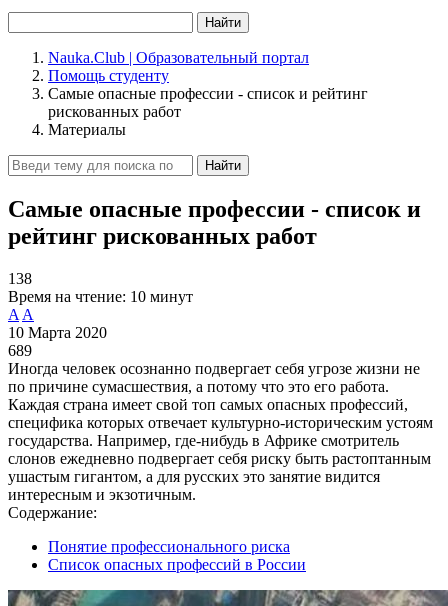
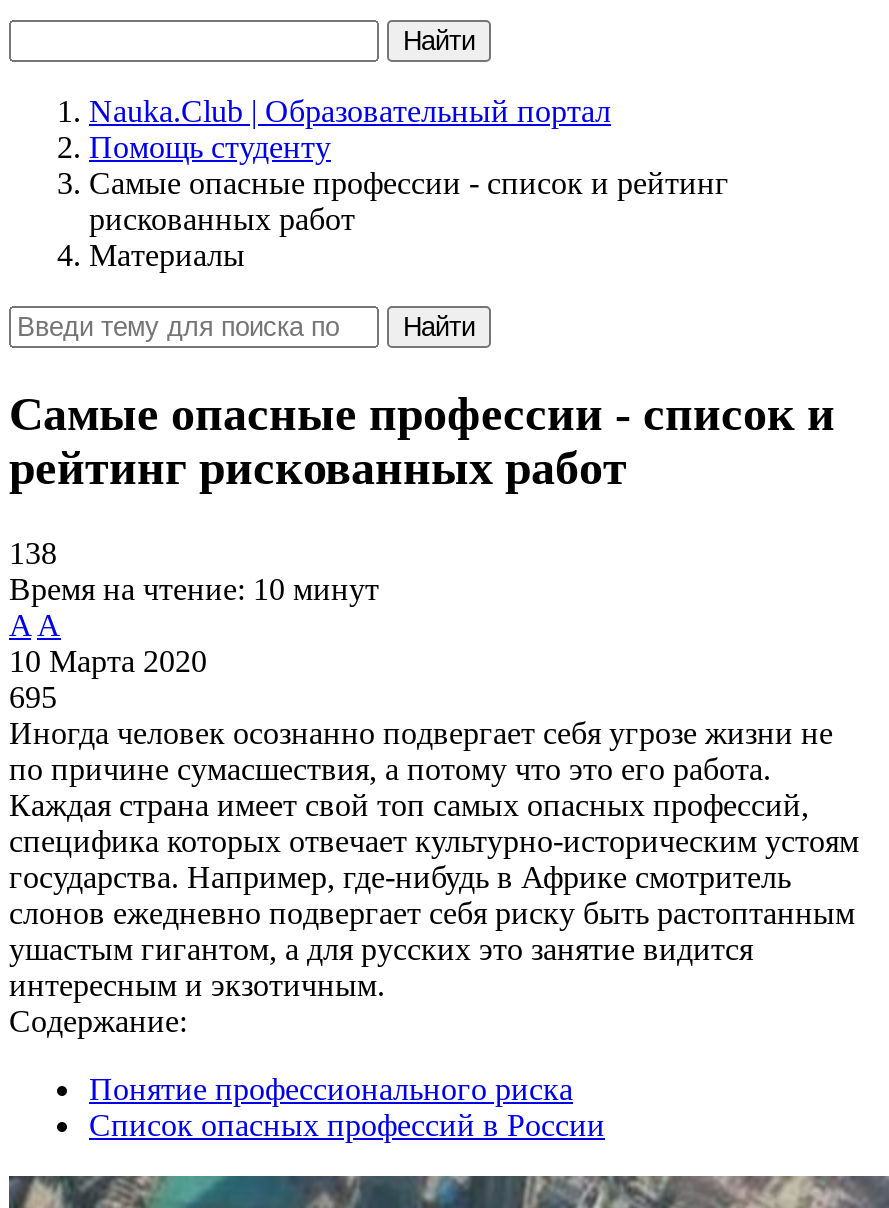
- 689
+ 695
